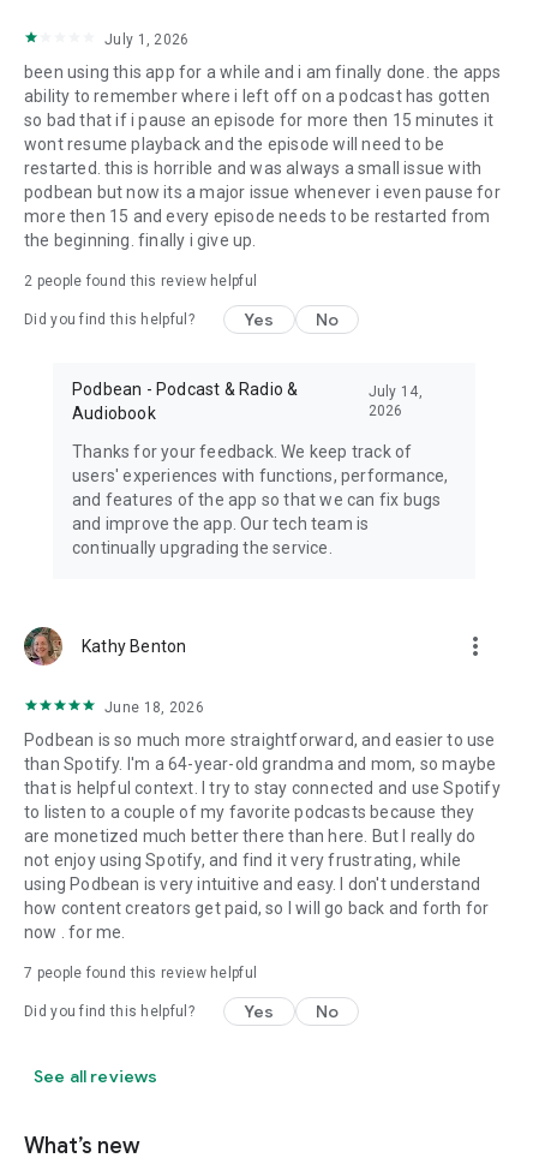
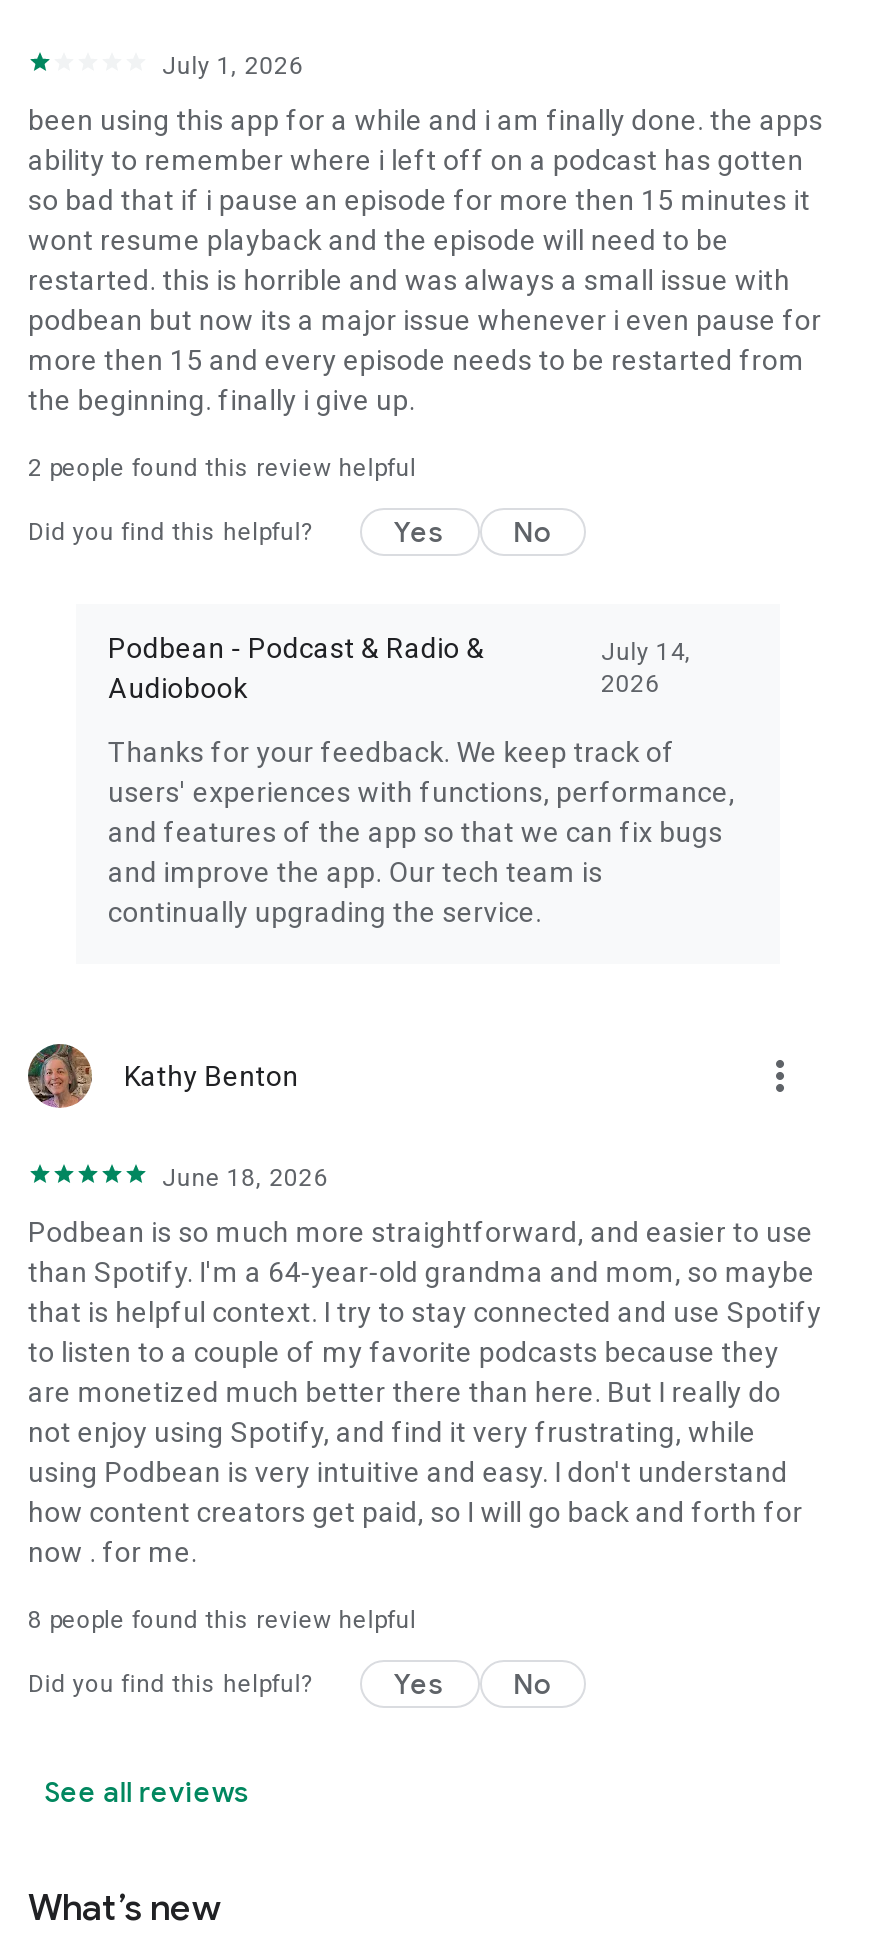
- 7 people found this review helpful
+ 8 people found this review helpful
